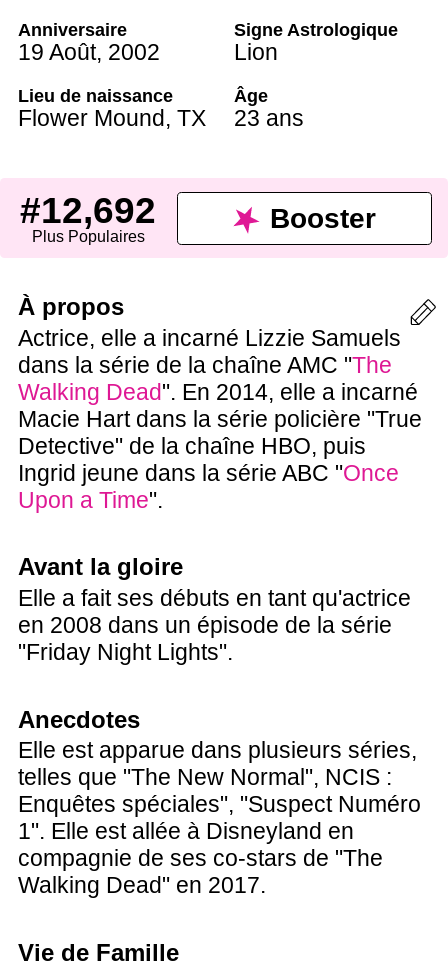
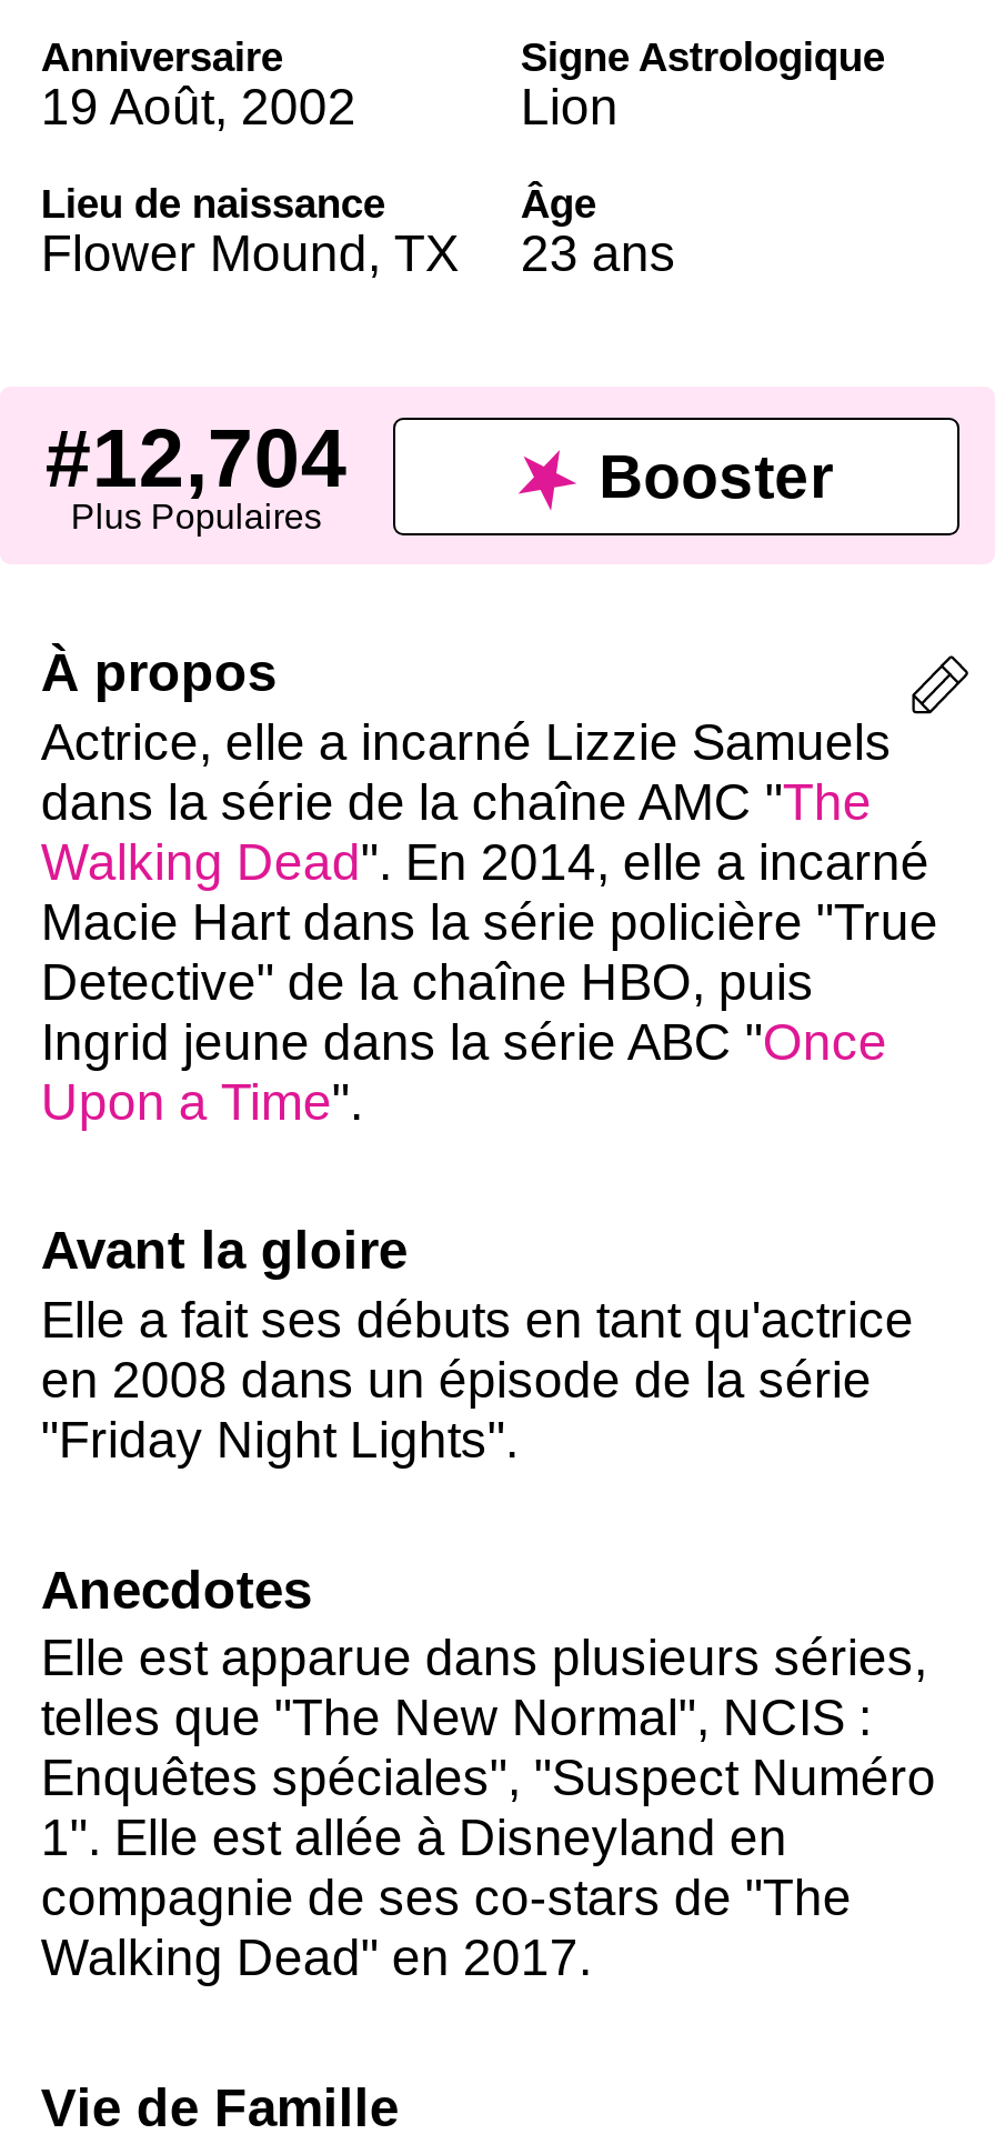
- #12,692
+ #12,704
